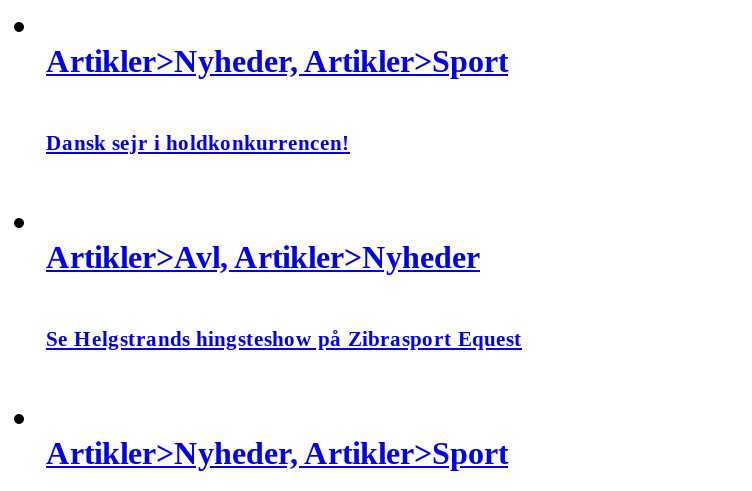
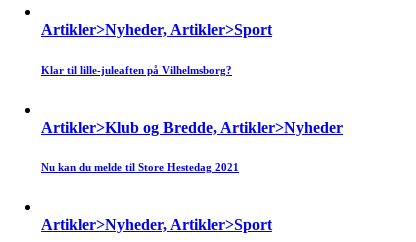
- Dansk sejr i holdkonkurrencen!
+ Klar til lille-juleaften på Vilhelmsborg?

- Artikler>Avl, Artikler>Nyheder
+ Artikler>Klub og Bredde, Artikler>Nyheder

- Se Helgstrands hingsteshow på Zibrasport Equest
+ Nu kan du melde til Store Hestedag 2021
